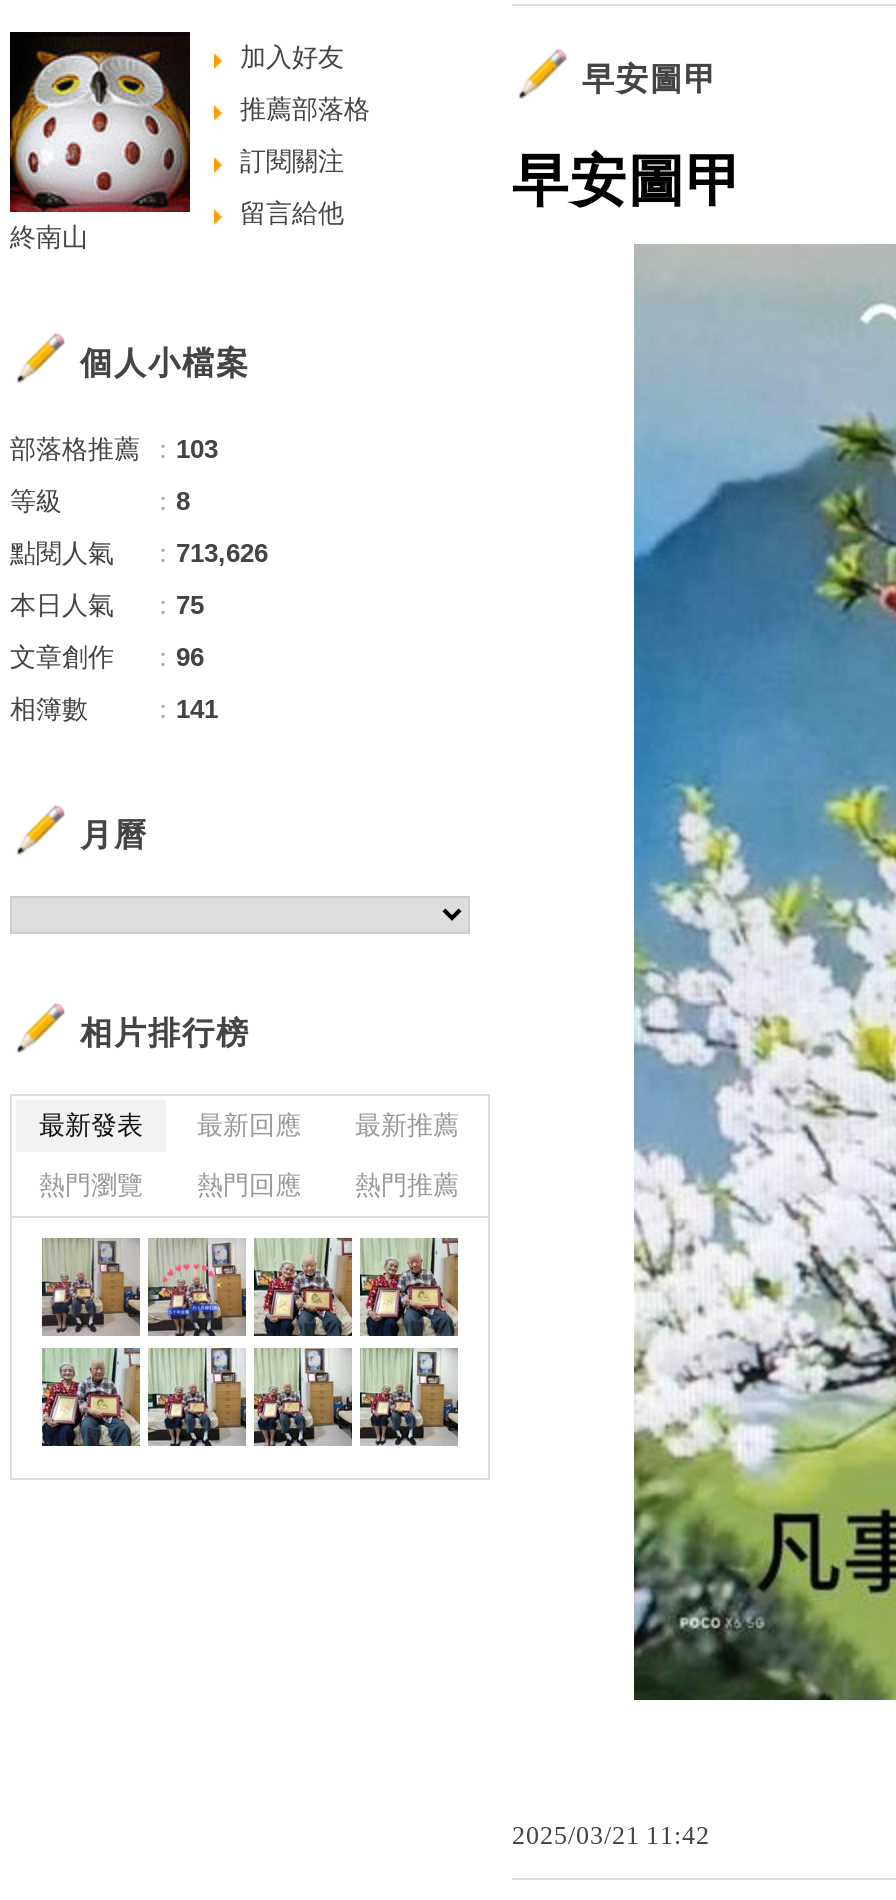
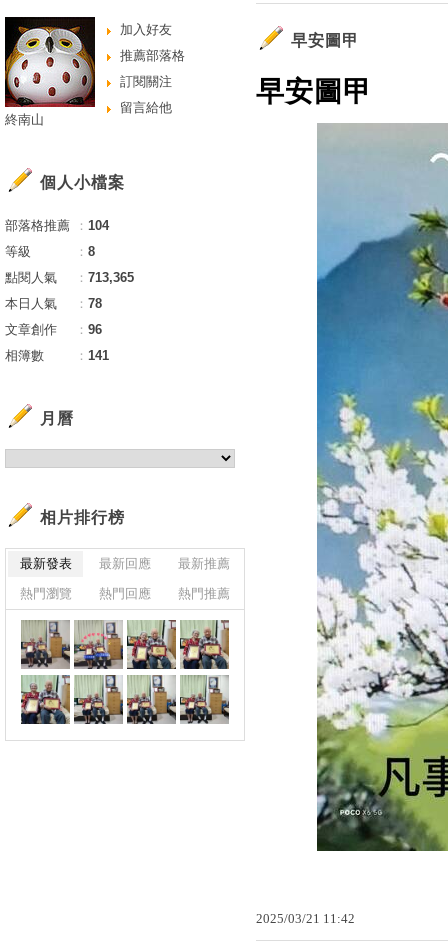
- 部落格推薦 ：103
+ 部落格推薦 ：104

- 點閱人氣 ：713,626
+ 點閱人氣 ：713,365

- 本日人氣 ：75
+ 本日人氣 ：78
